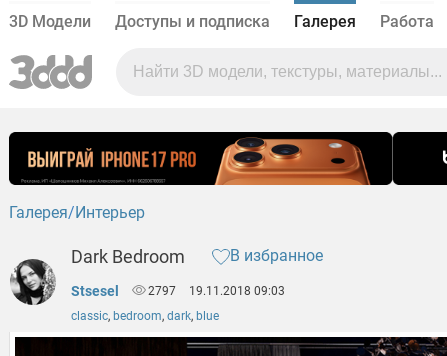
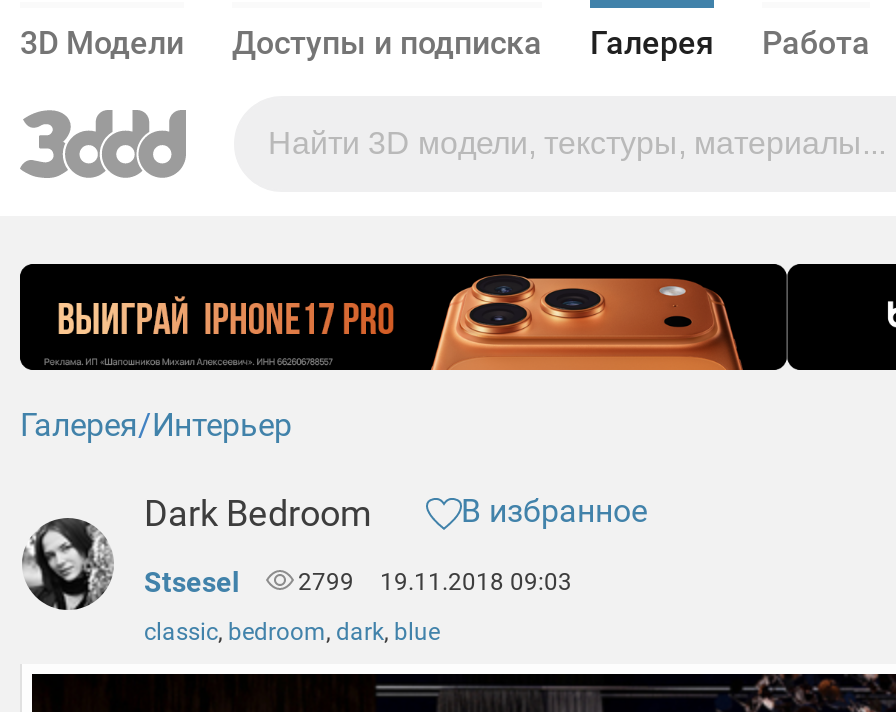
- 2797 19.11.2018 09:03
+ 2799 19.11.2018 09:03
